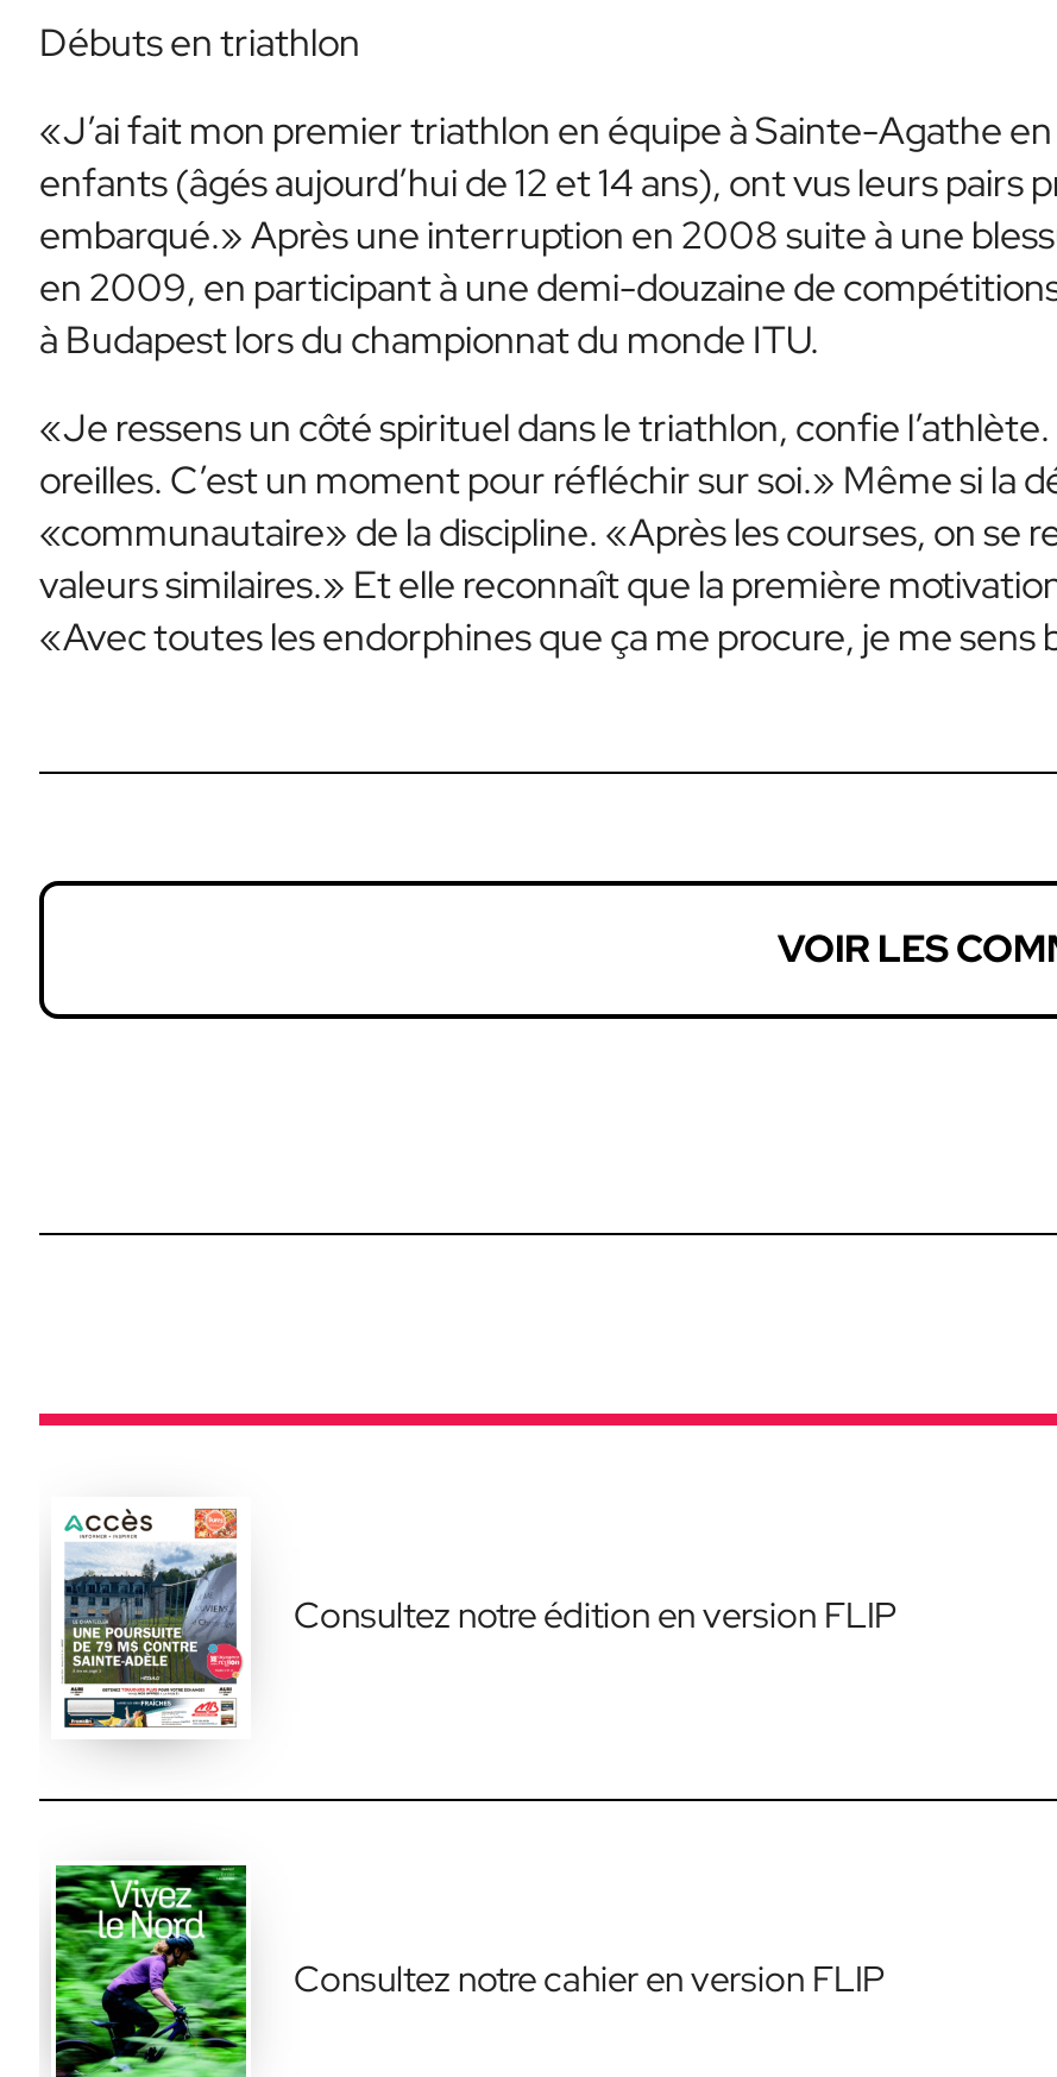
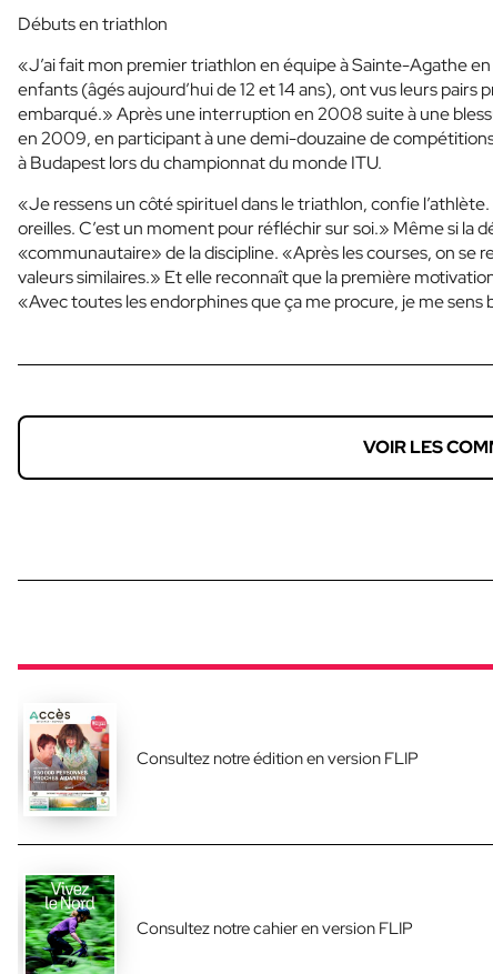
- [image]
+ [image]
